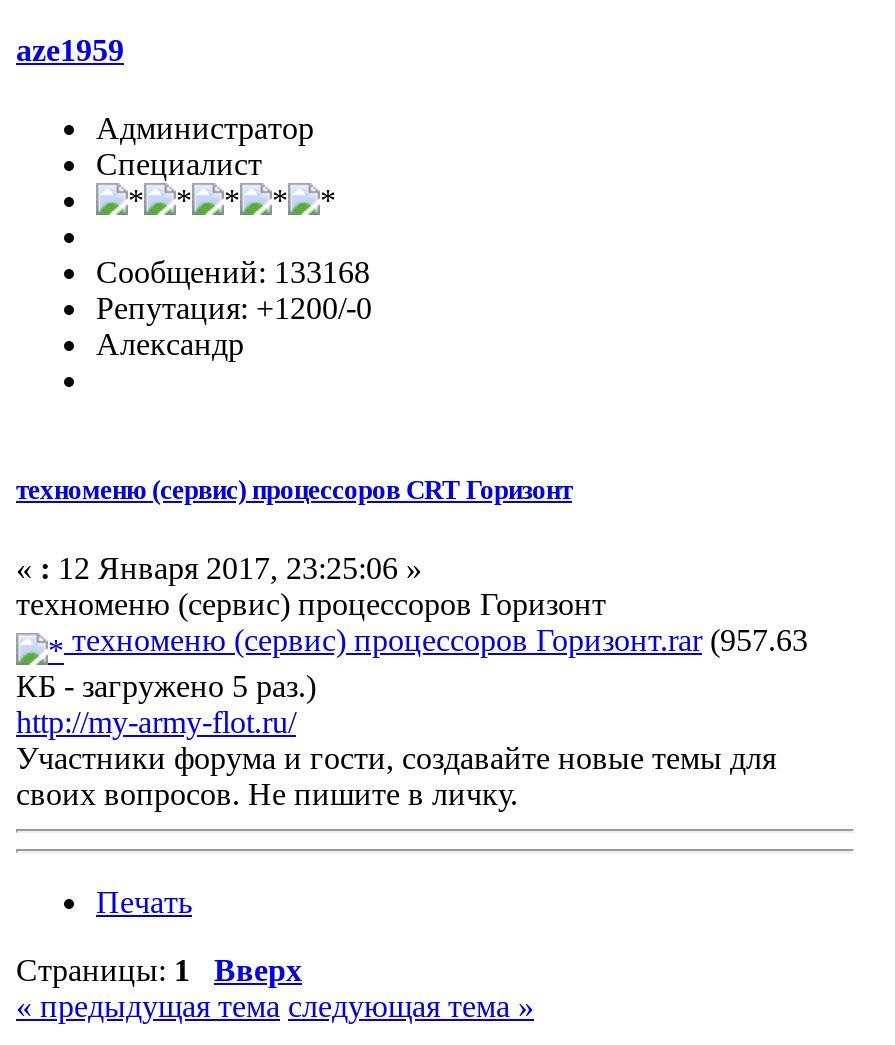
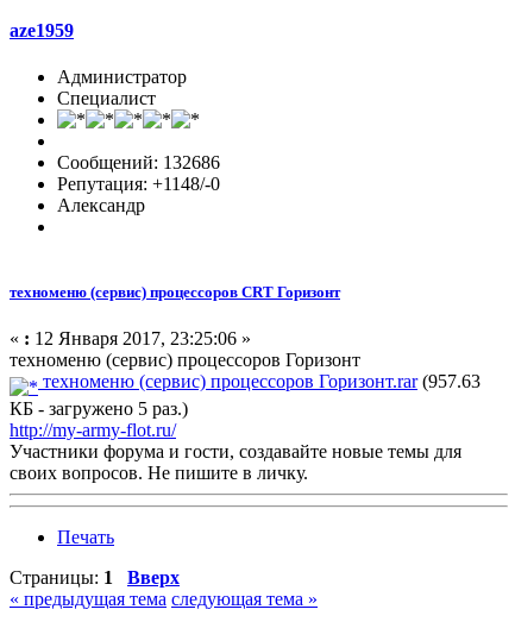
- Сообщений: 133168
+ Сообщений: 132686

- Репутация: +1200/-0
+ Репутация: +1148/-0
